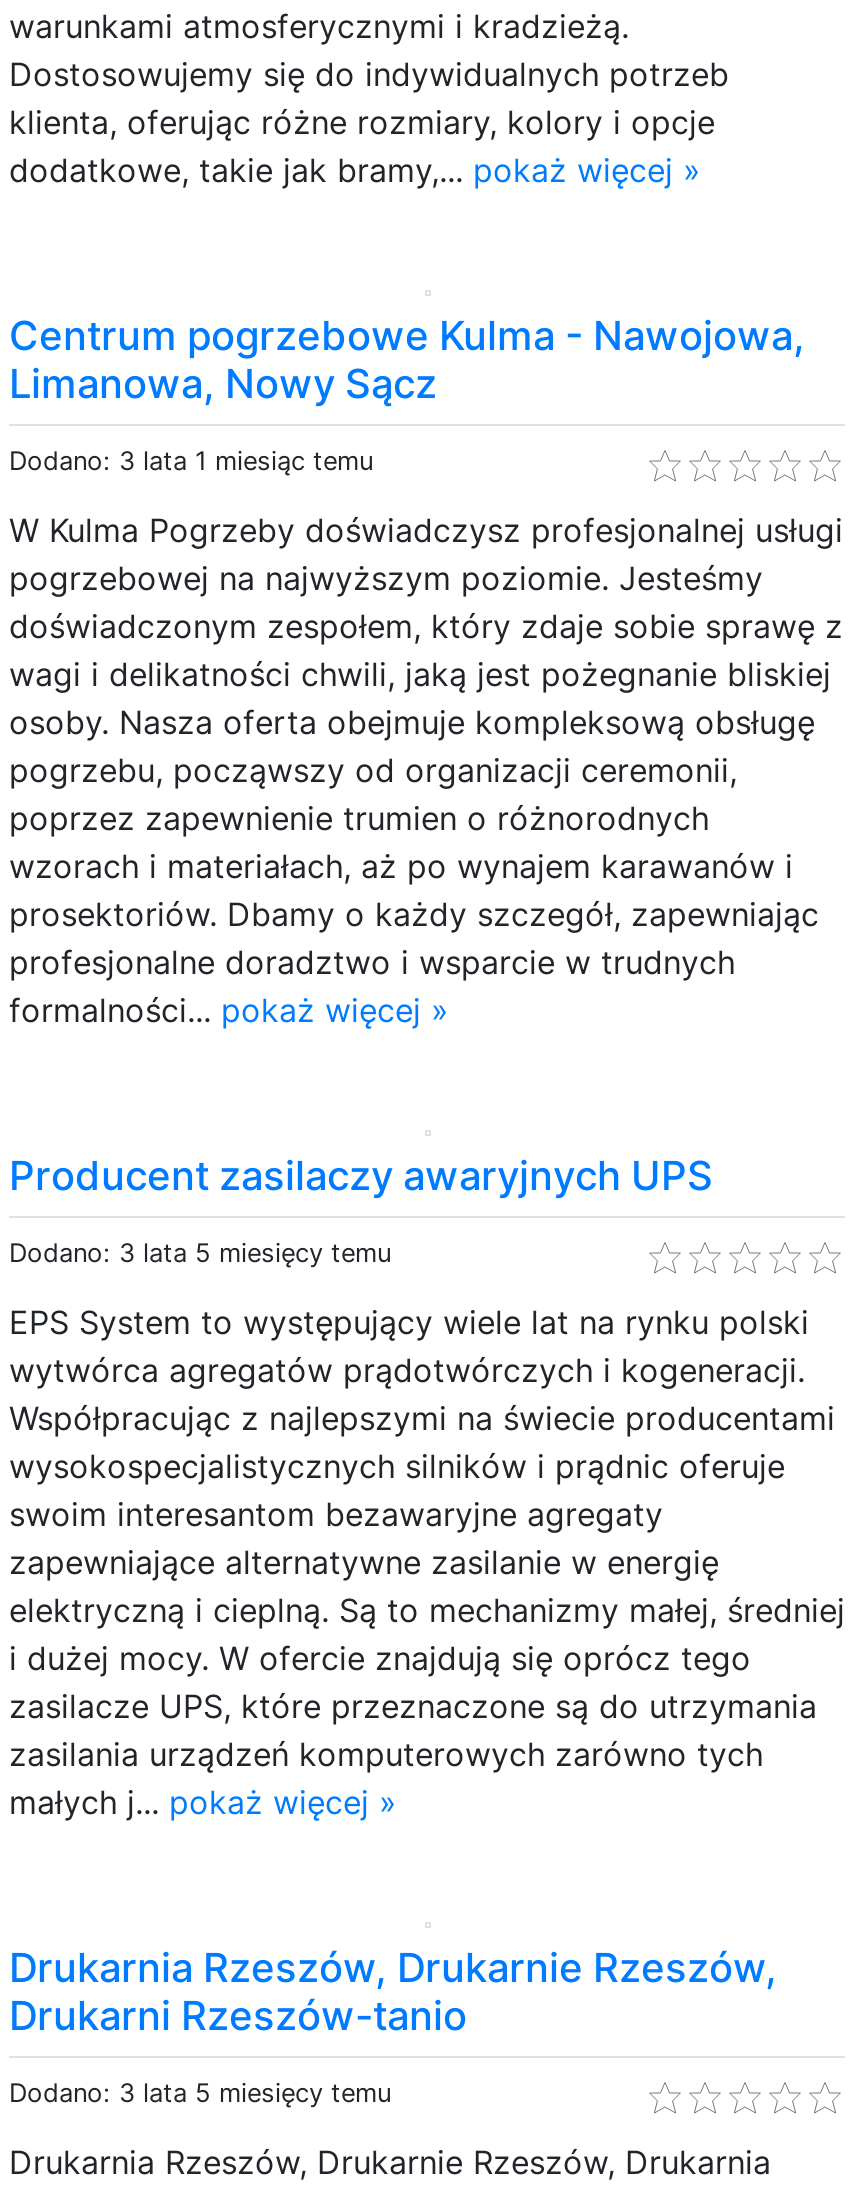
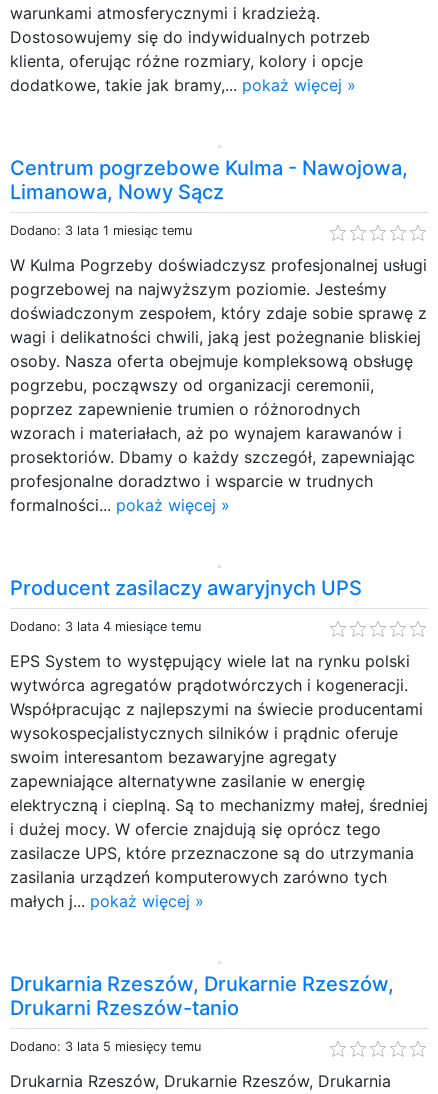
- Dodano: 3 lata 5 miesięcy temu
+ Dodano: 3 lata 4 miesiące temu
